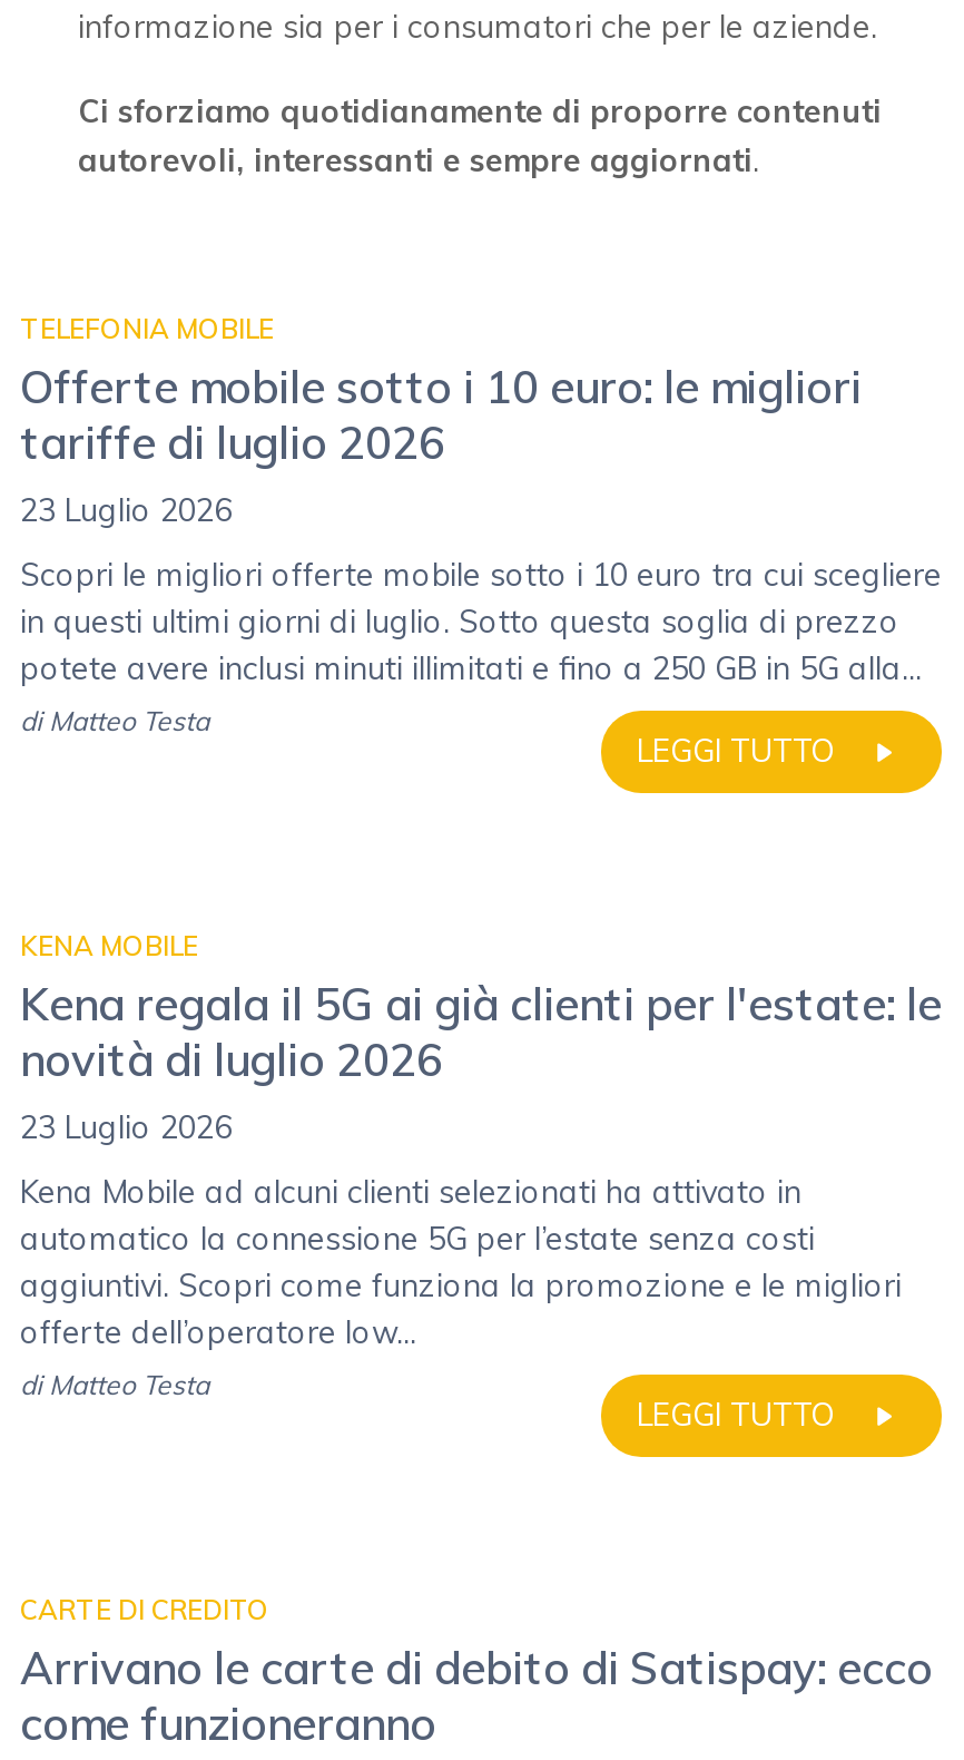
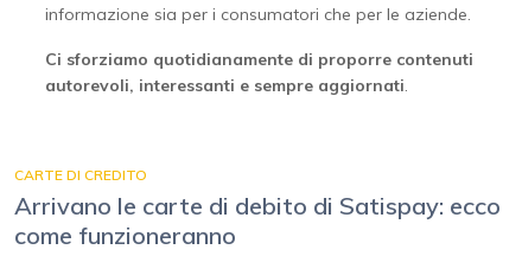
- TELEFONIA MOBILE
- Offerte mobile sotto i 10 euro: le migliori
- tariffe di luglio 2026
- 23 Luglio 2026
- Scopri le migliori offerte mobile sotto i 10 euro tra cui scegliere
- in questi ultimi giorni di luglio. Sotto questa soglia di prezzo
- potete avere inclusi minuti illimitati e fino a 250 GB in 5G alla...
- LEGGI TUTTO

- di Matteo Testa

- KENA MOBILE
- Kena regala il 5G ai già clienti per l'estate: le
- novità di luglio 2026
- 23 Luglio 2026
- Kena Mobile ad alcuni clienti selezionati ha attivato in
- automatico la connessione 5G per l’estate senza costi
- aggiuntivi. Scopri come funziona la promozione e le migliori
- offerte dell’operatore low...
- LEGGI TUTTO

- di Matteo Testa
